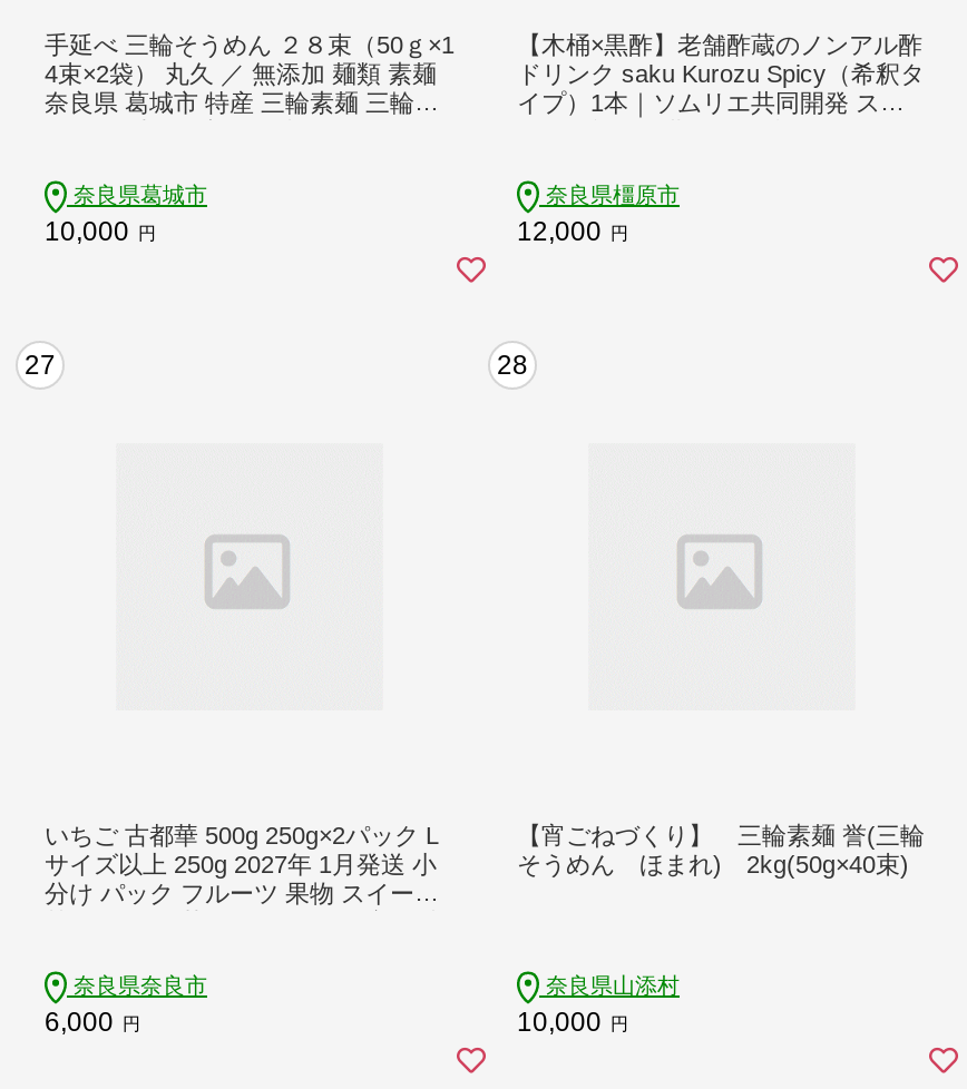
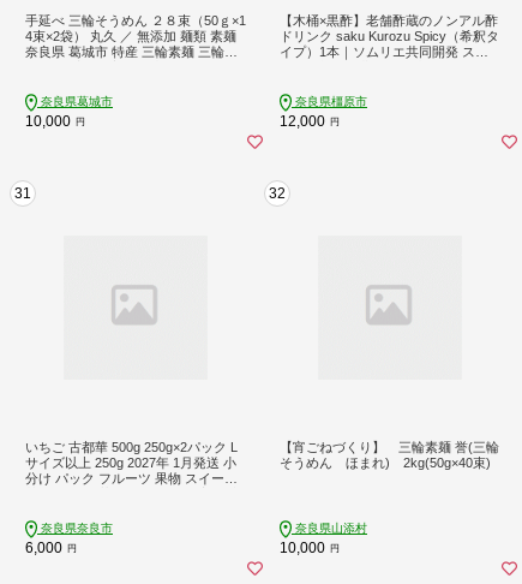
- 27
+ 31

- 28
+ 32
